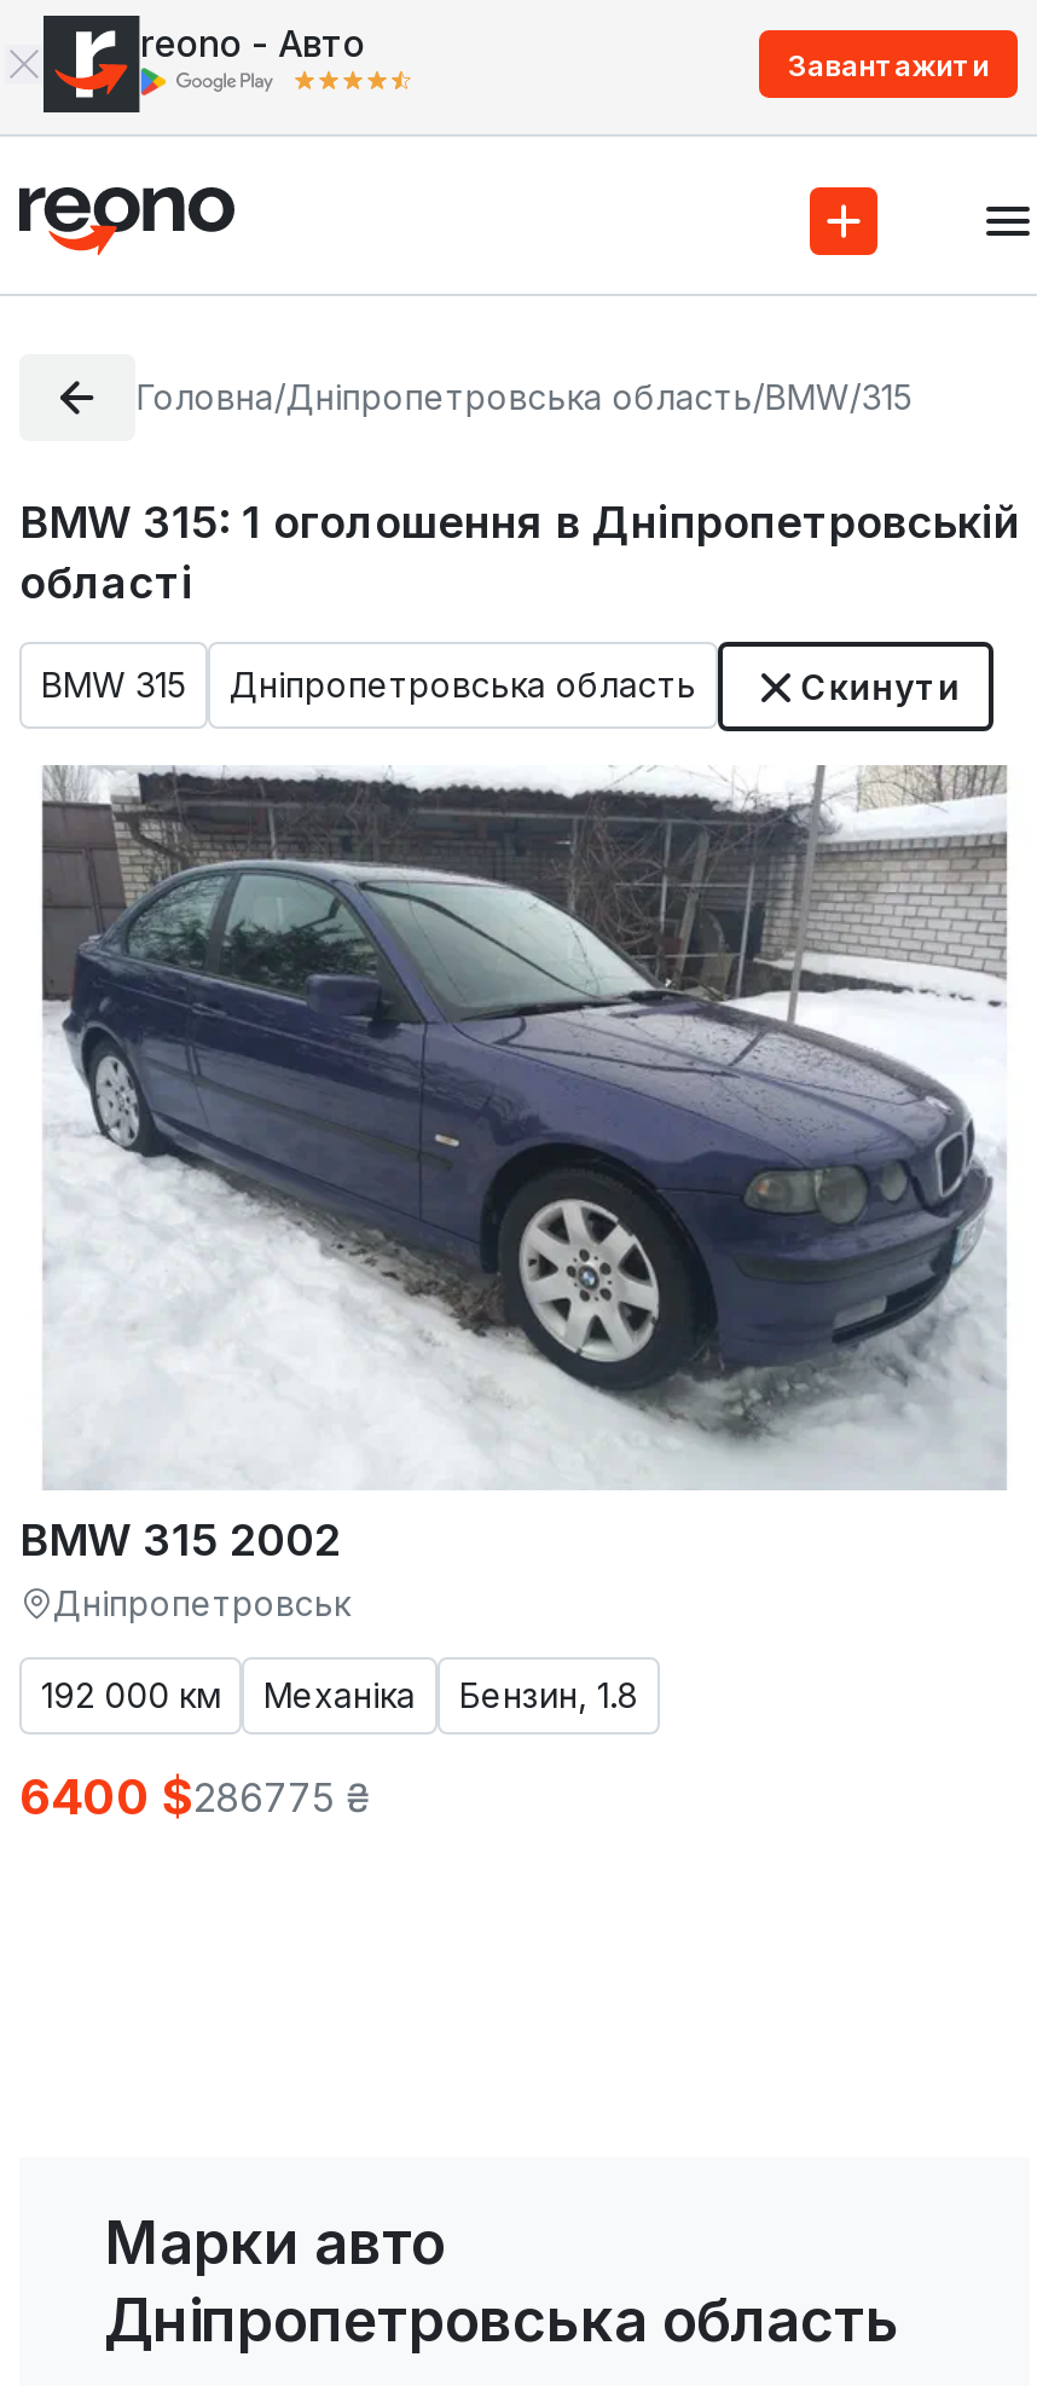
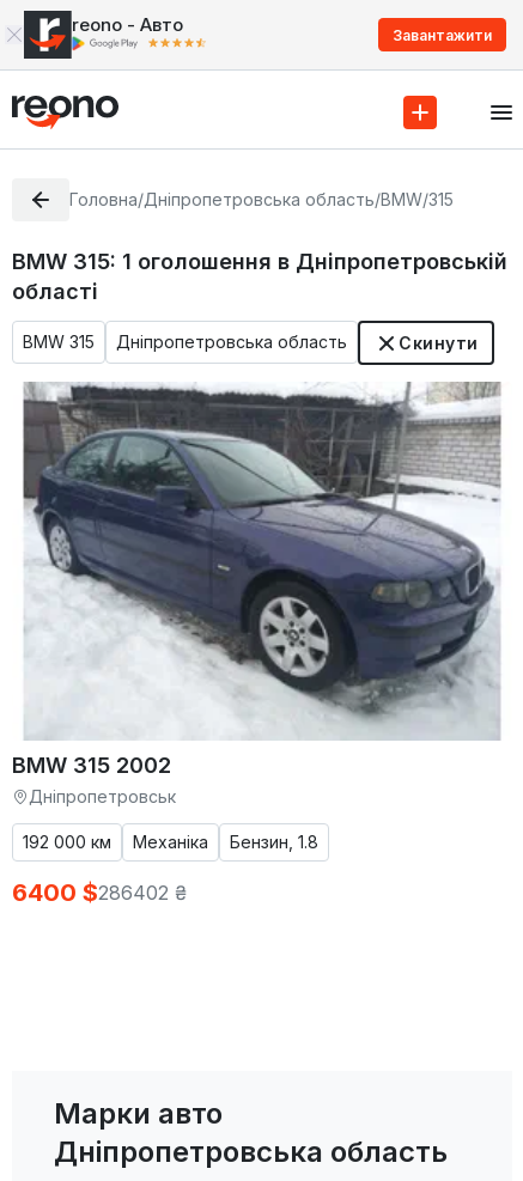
- 6400 $286775 ₴
+ 6400 $286402 ₴
